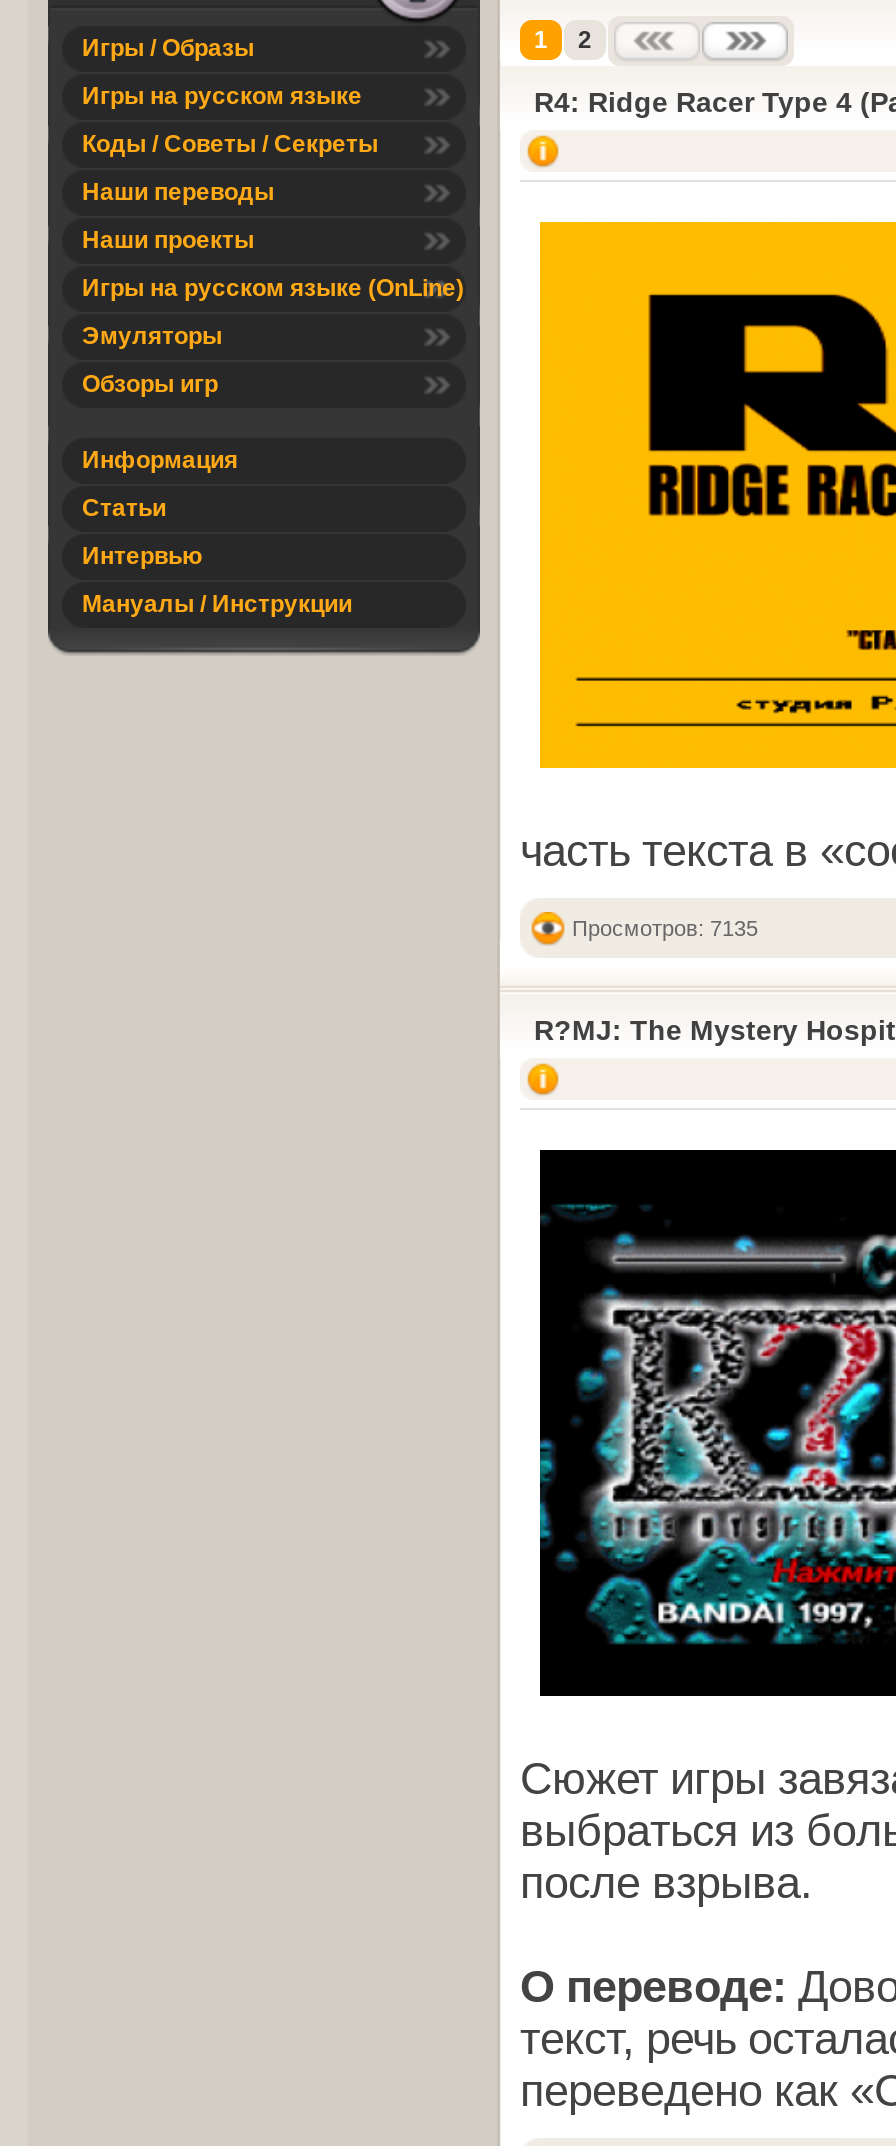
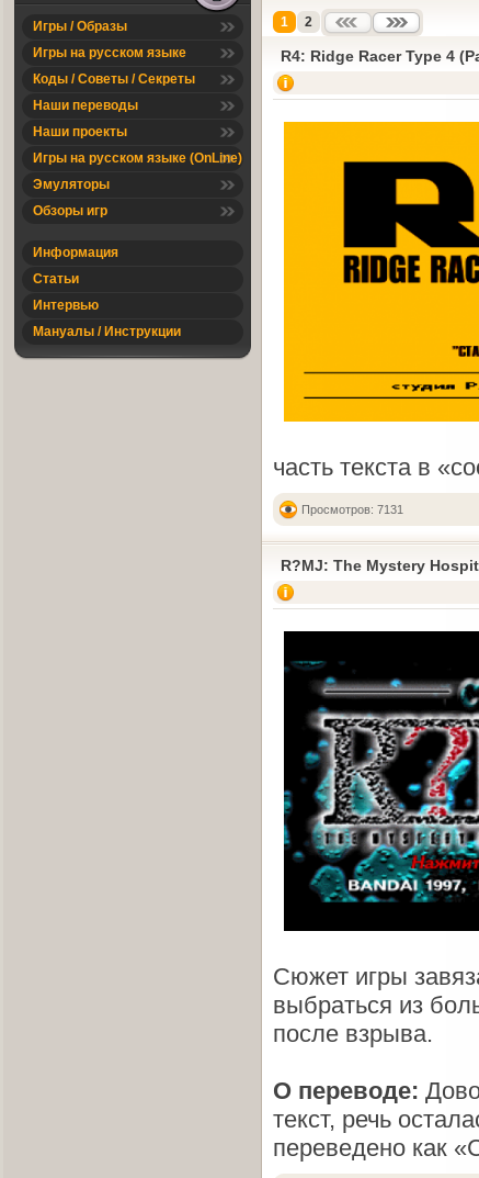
- Просмотров: 7135
+ Просмотров: 7131
